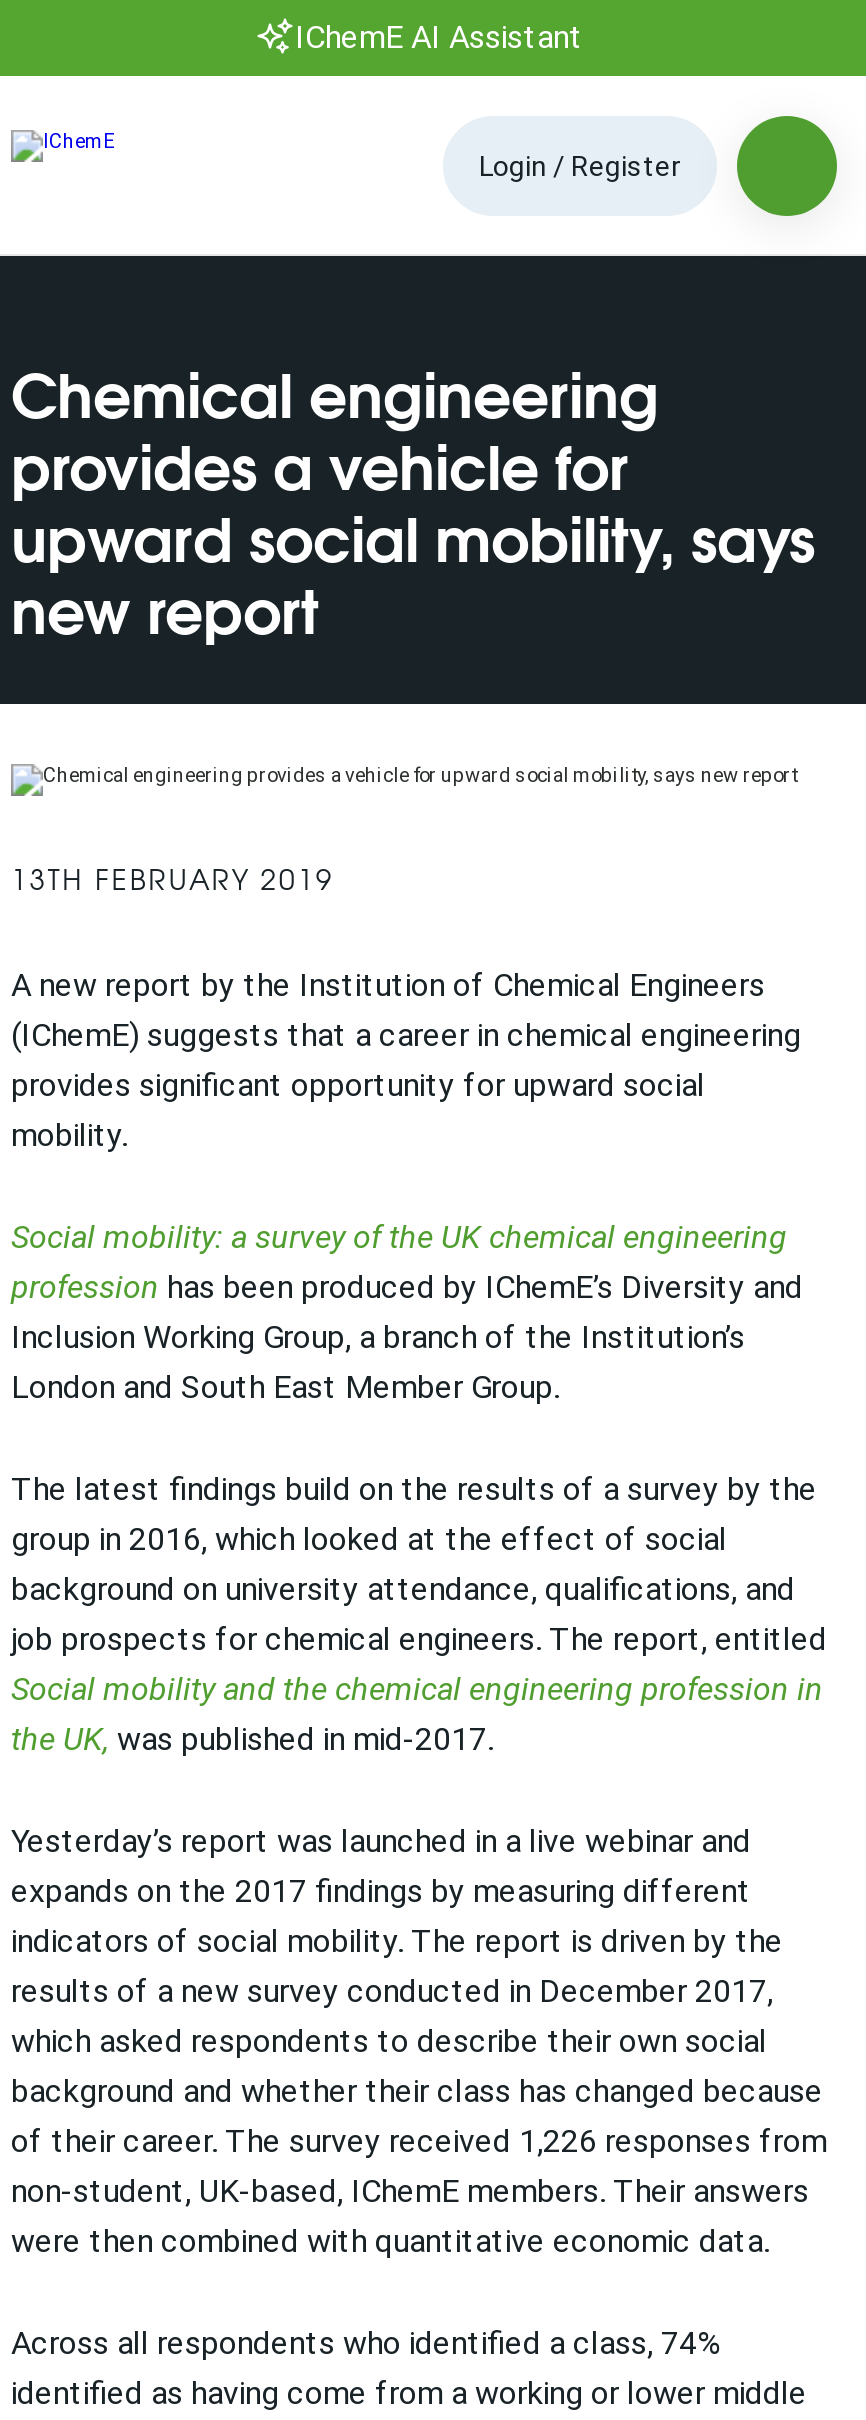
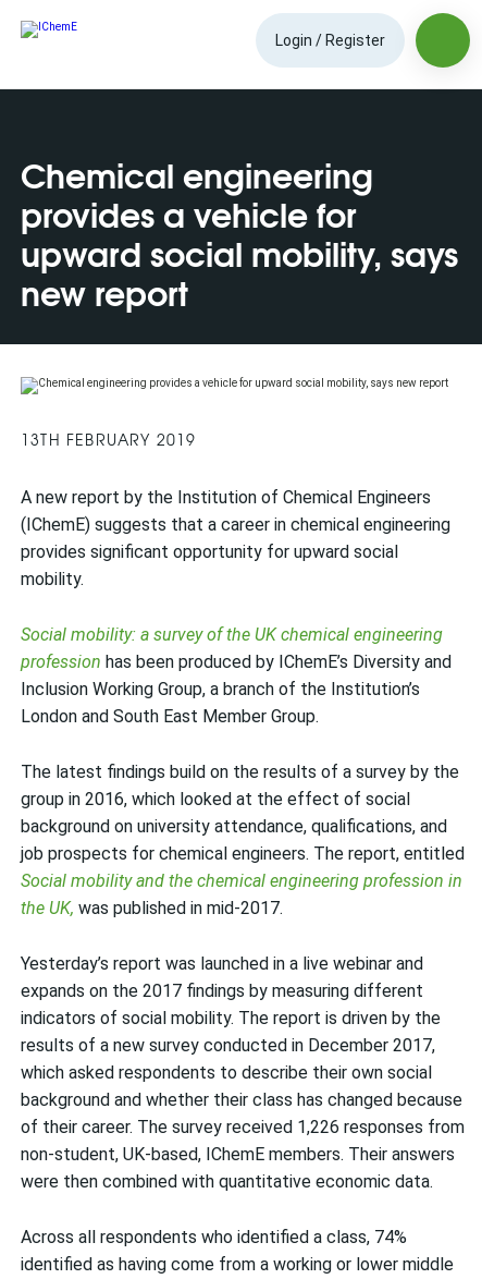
- IChemE AI Assistant
